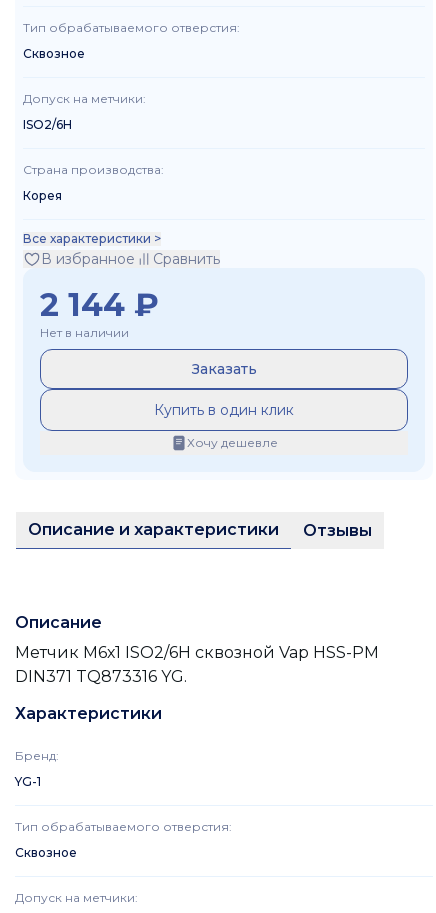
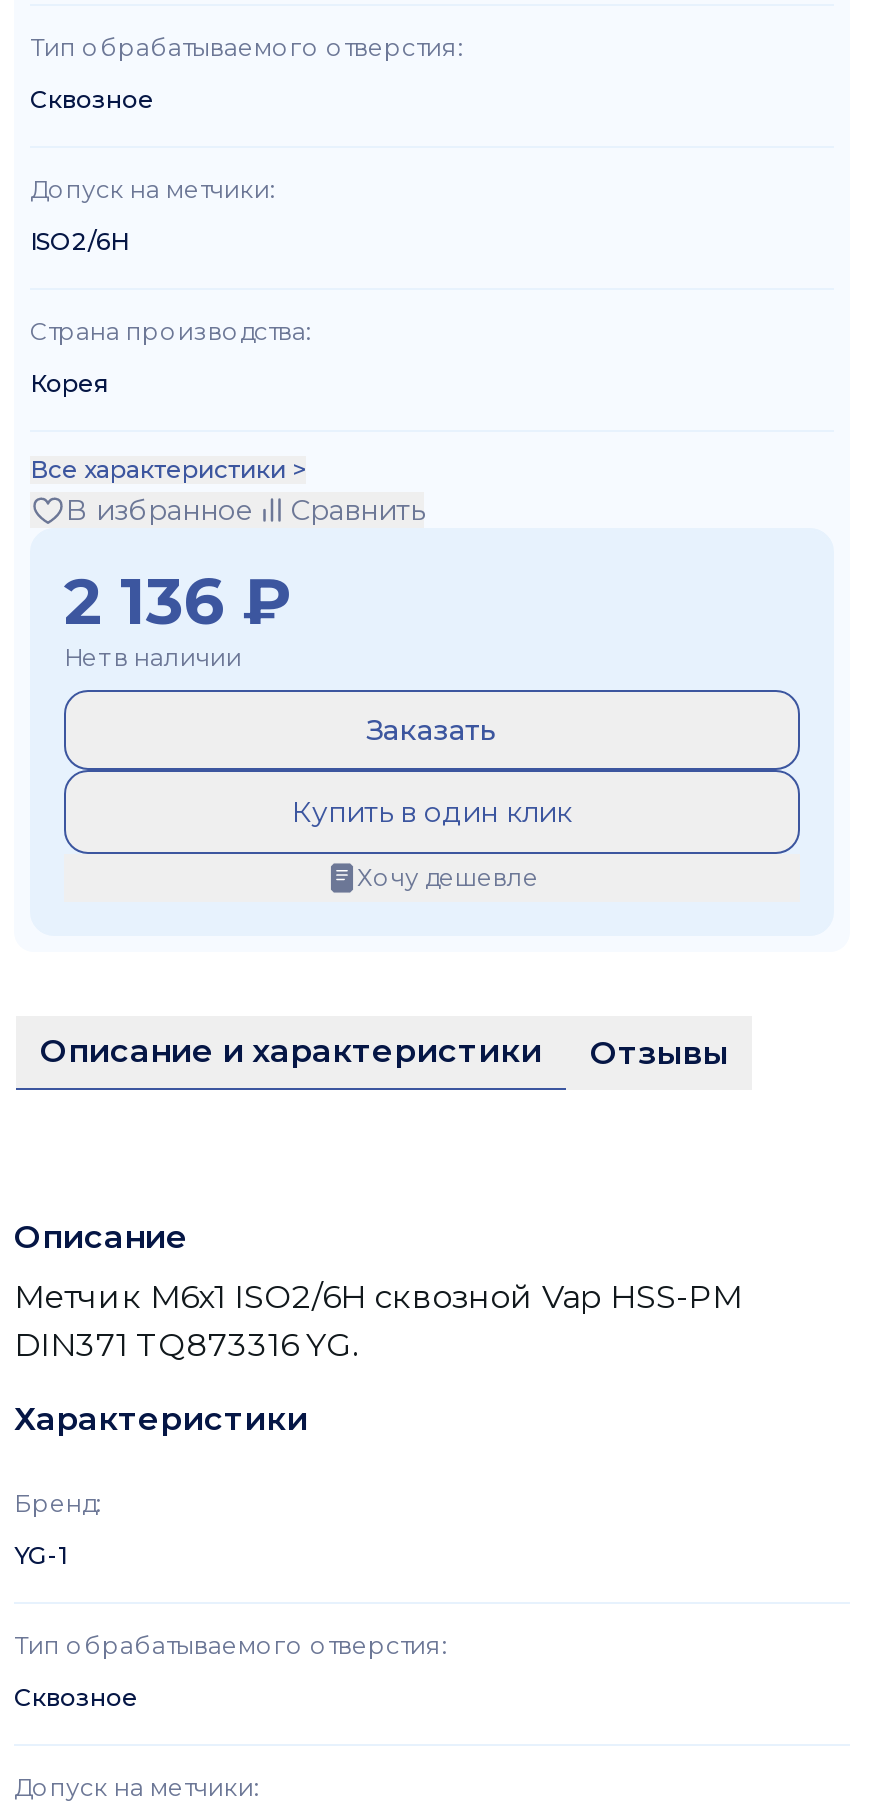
- 2 144 ₽
+ 2 136 ₽
